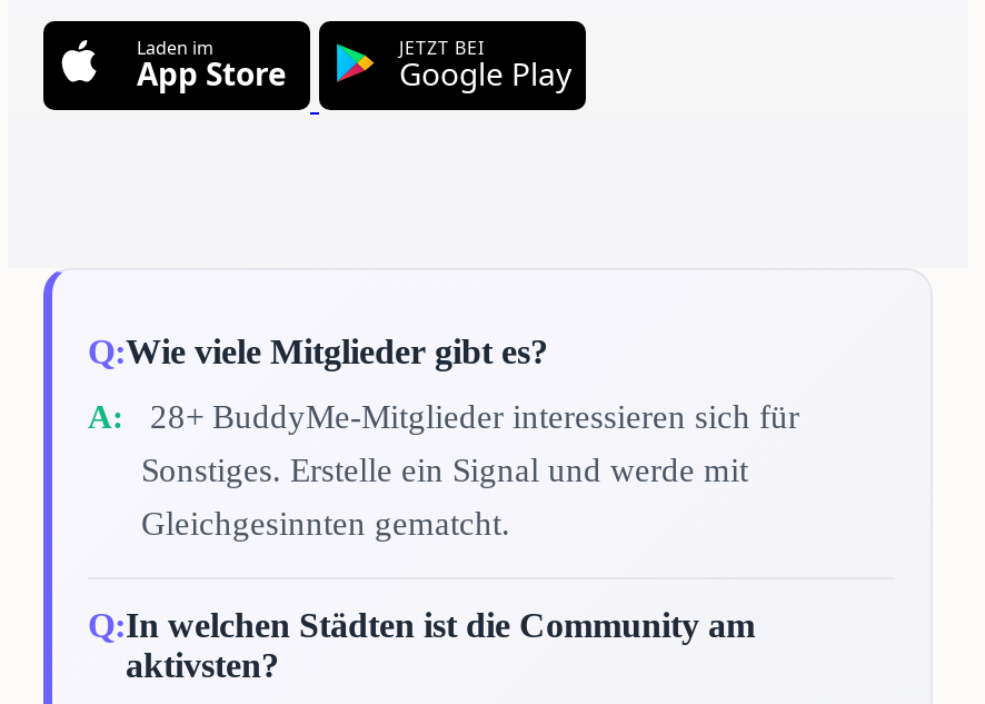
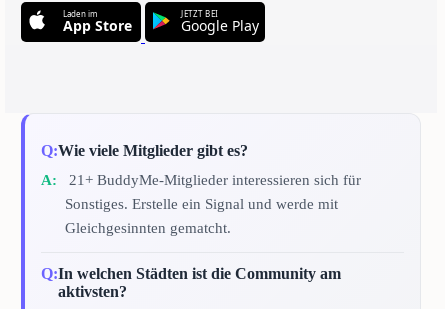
- 28+ BuddyMe-Mitglieder interessieren sich für
+ 21+ BuddyMe-Mitglieder interessieren sich für
